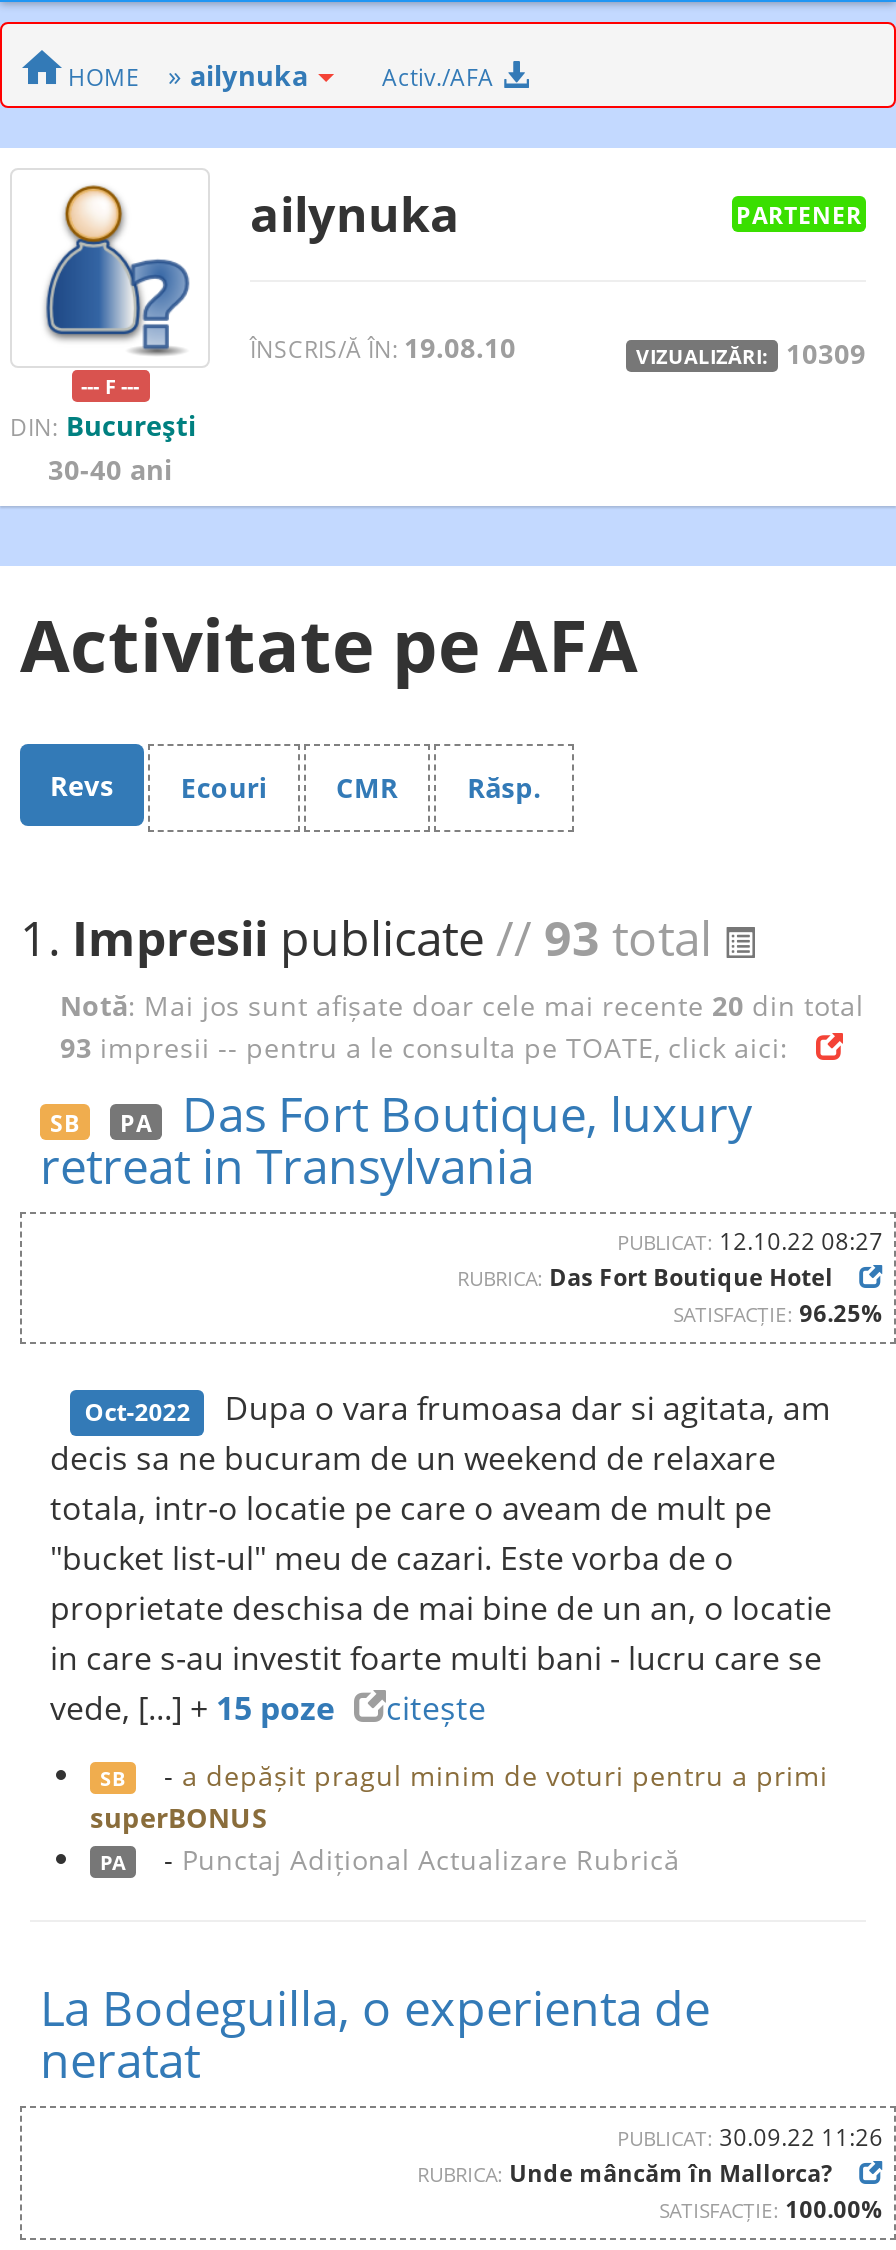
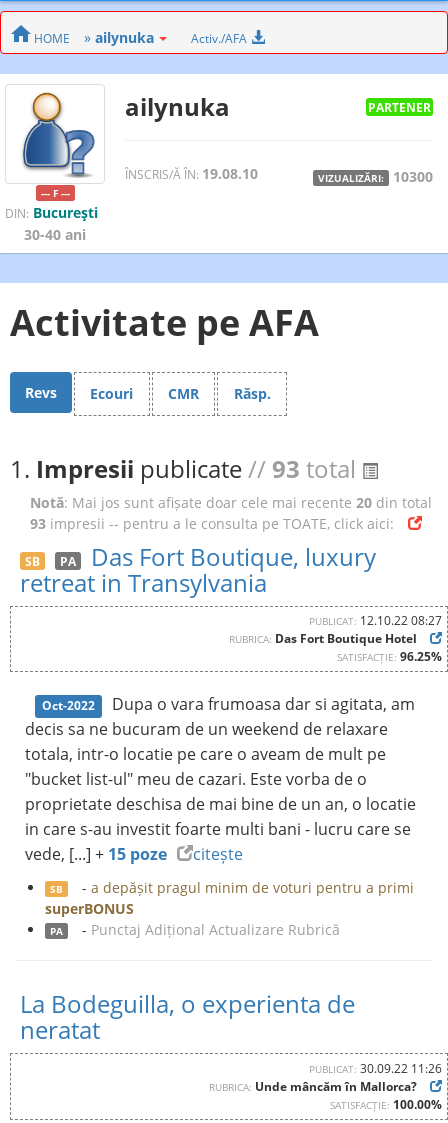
- VIZUALIZĂRI: 10309
+ VIZUALIZĂRI: 10300
